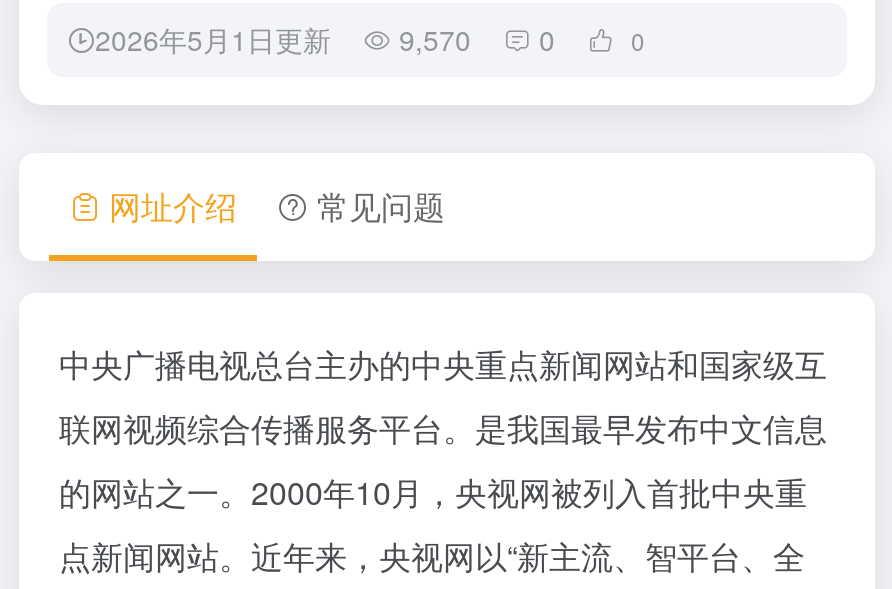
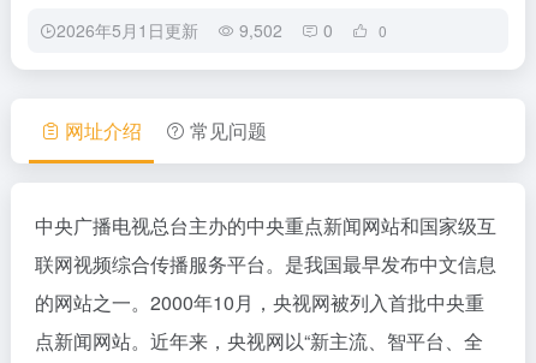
- 2026年5月1日更新 9,570 0
+ 2026年5月1日更新 9,502 0
